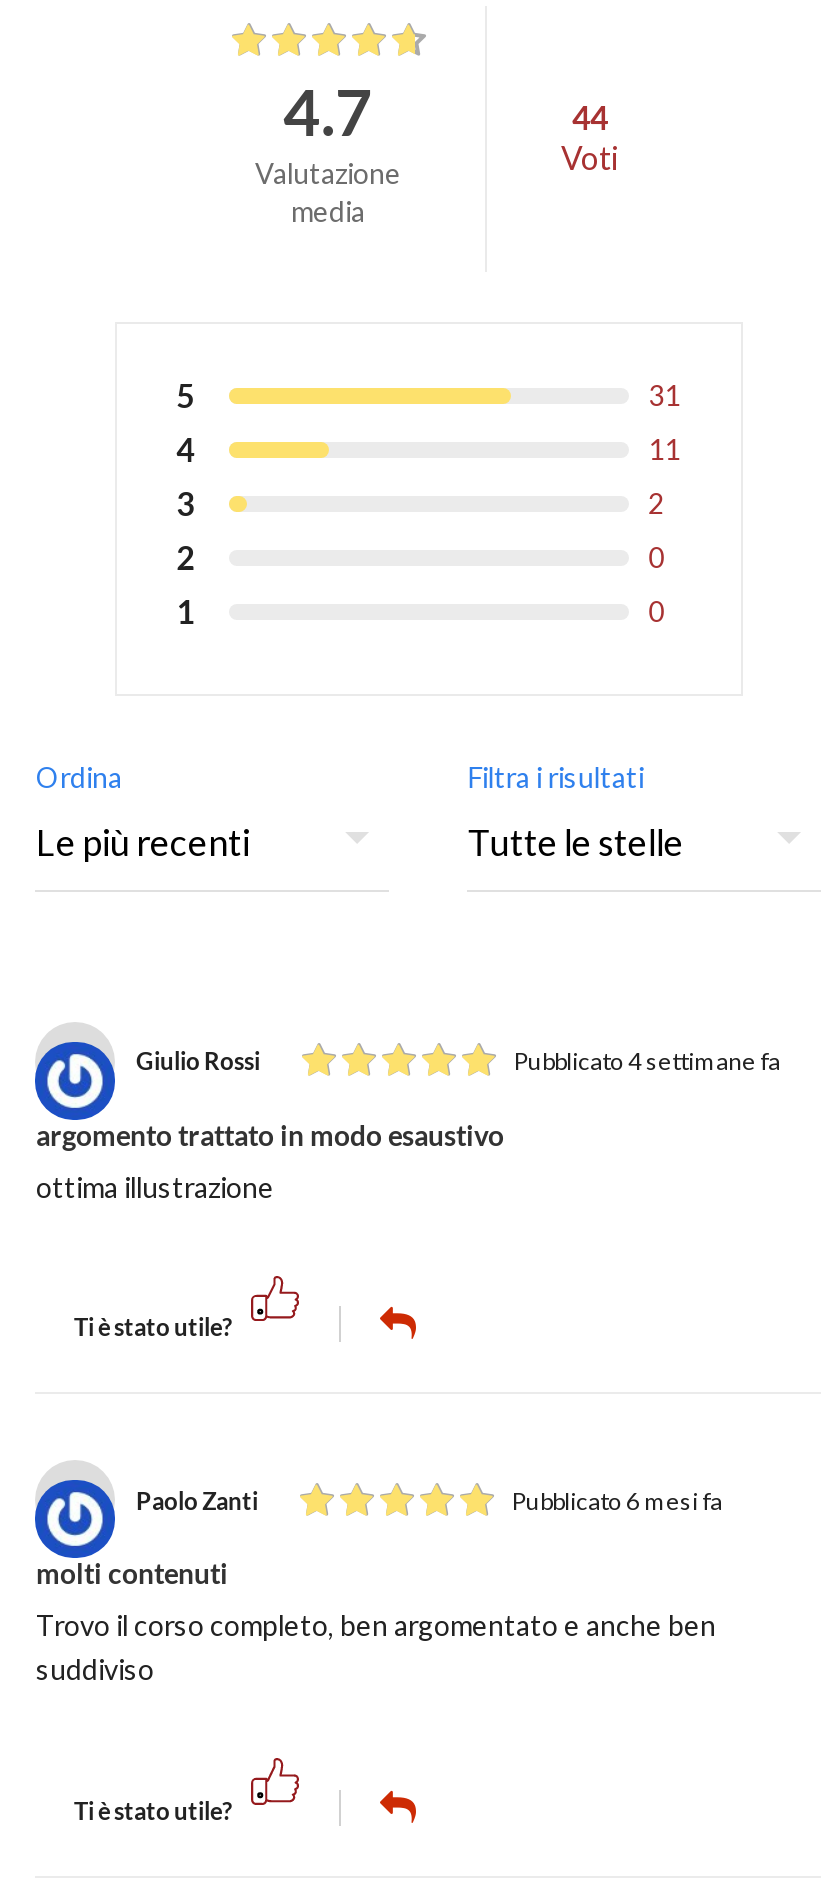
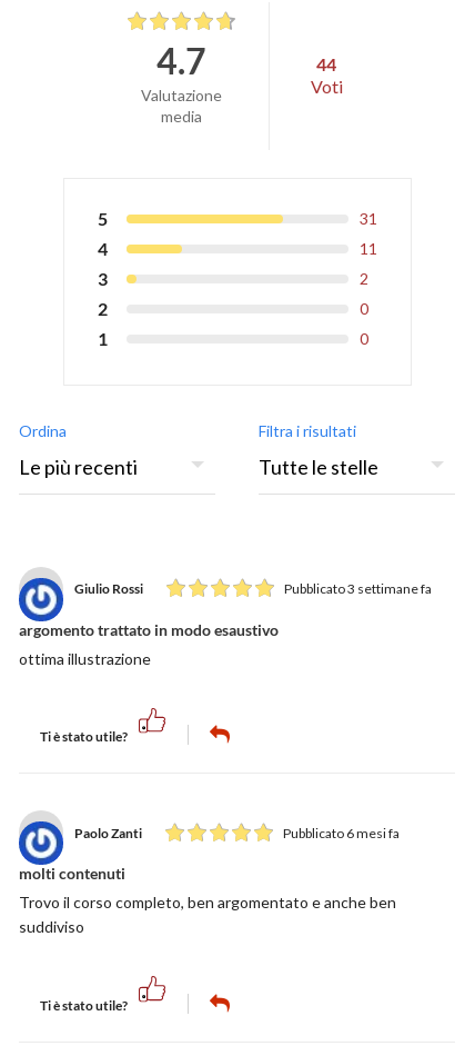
- Pubblicato 4 settimane fa
+ Pubblicato 3 settimane fa
